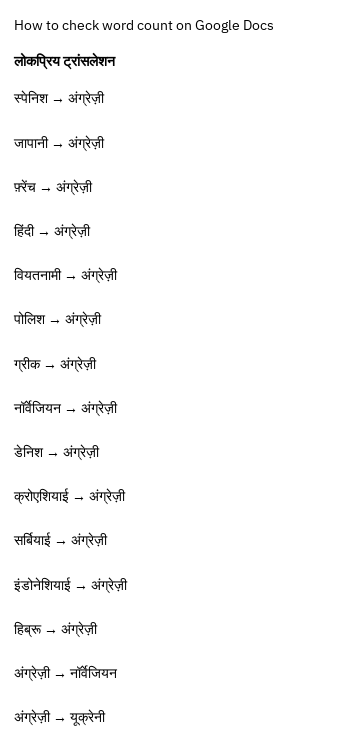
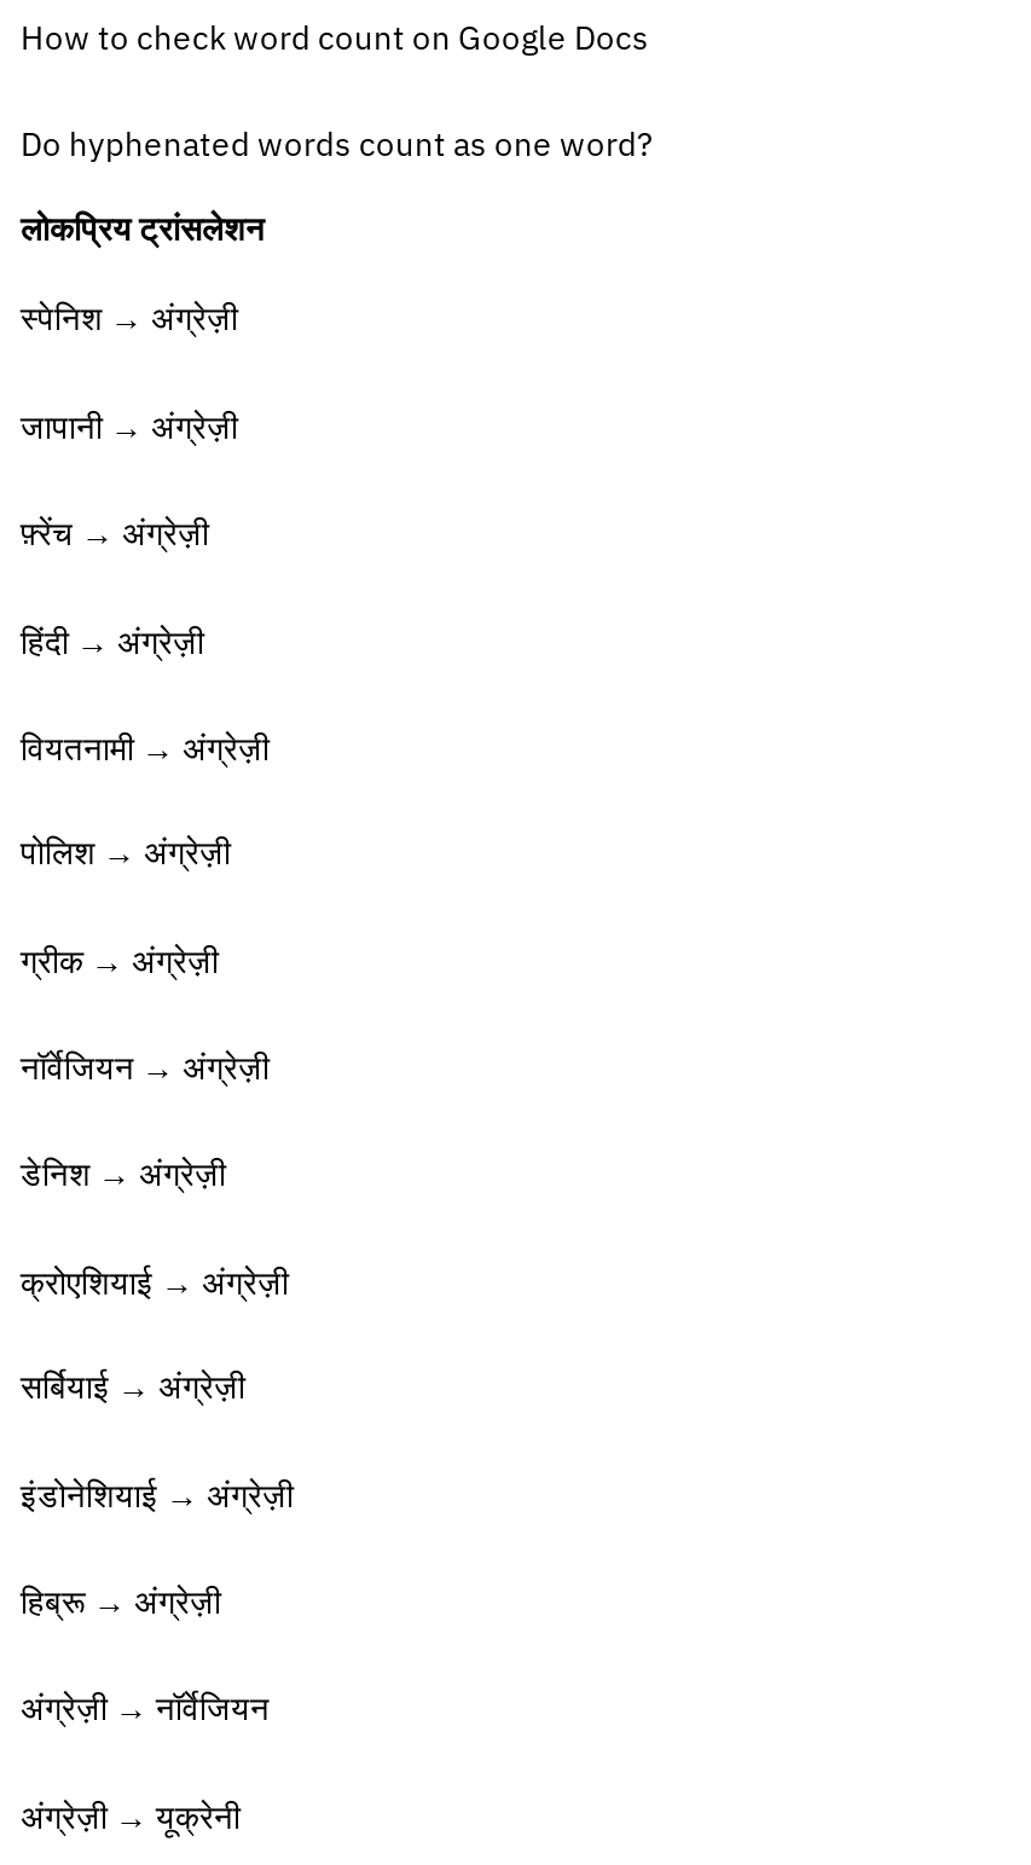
+ Do hyphenated words count as one word?
